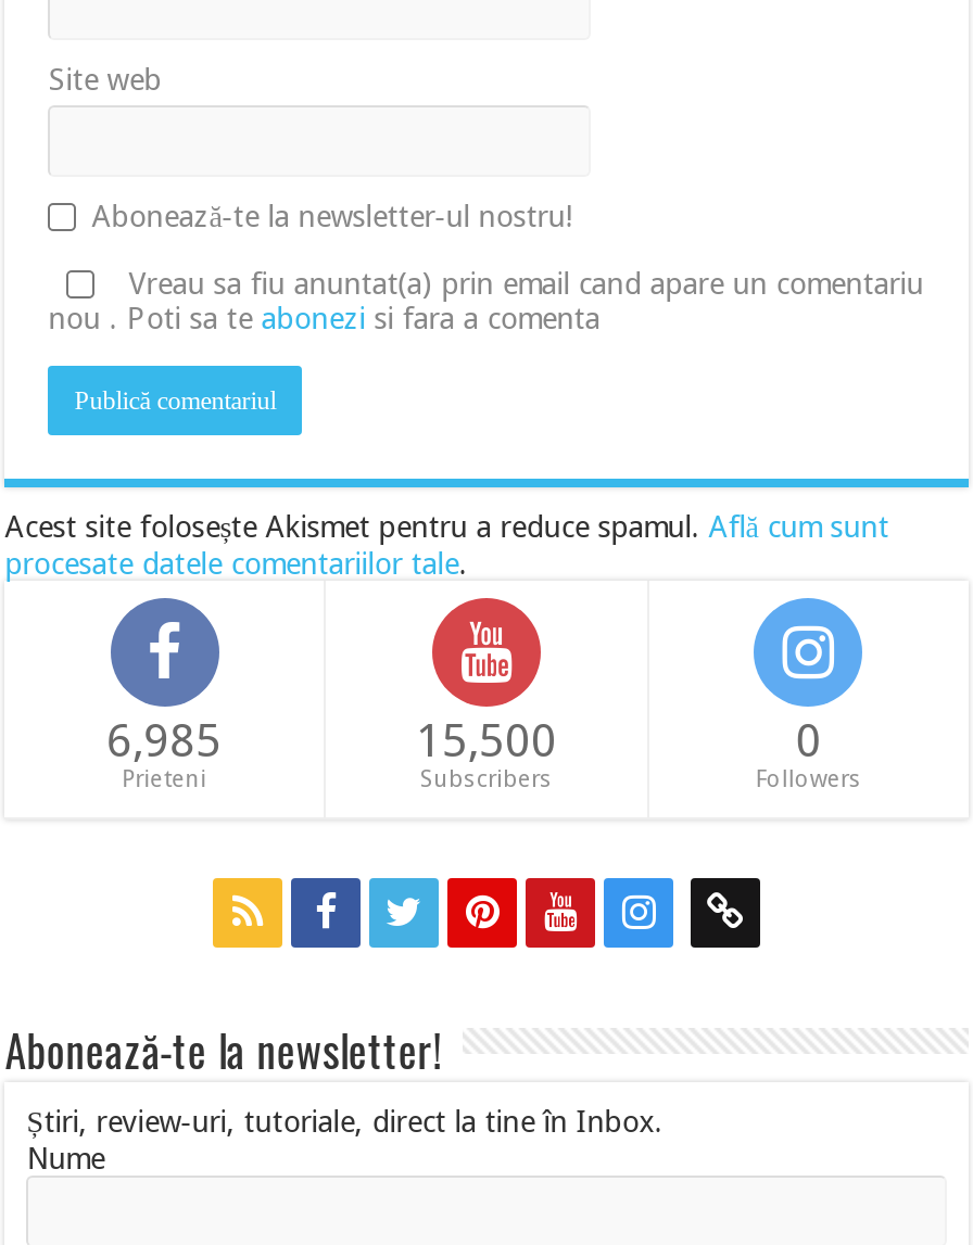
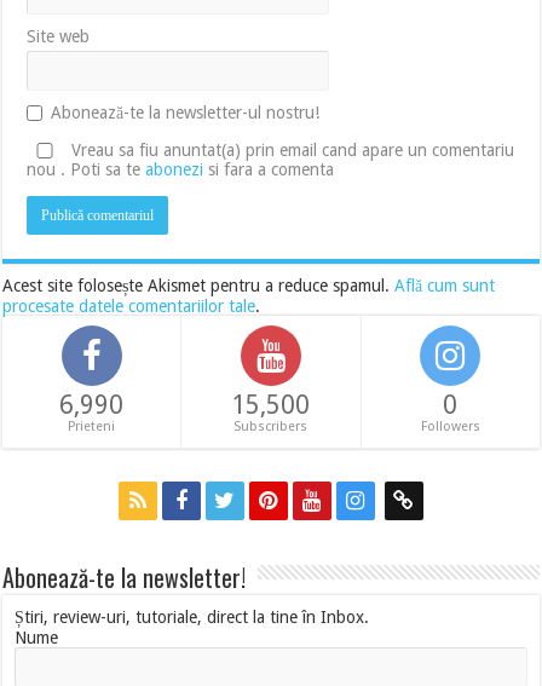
- 6,985
+ 6,990
